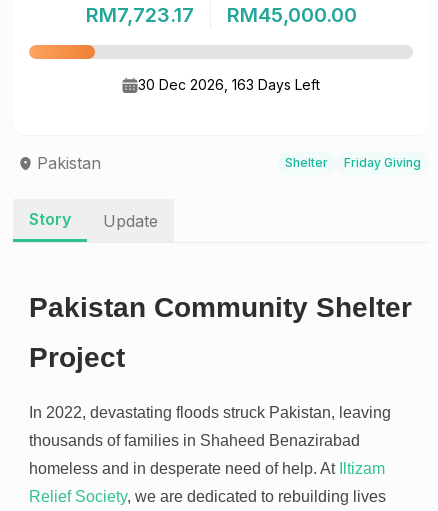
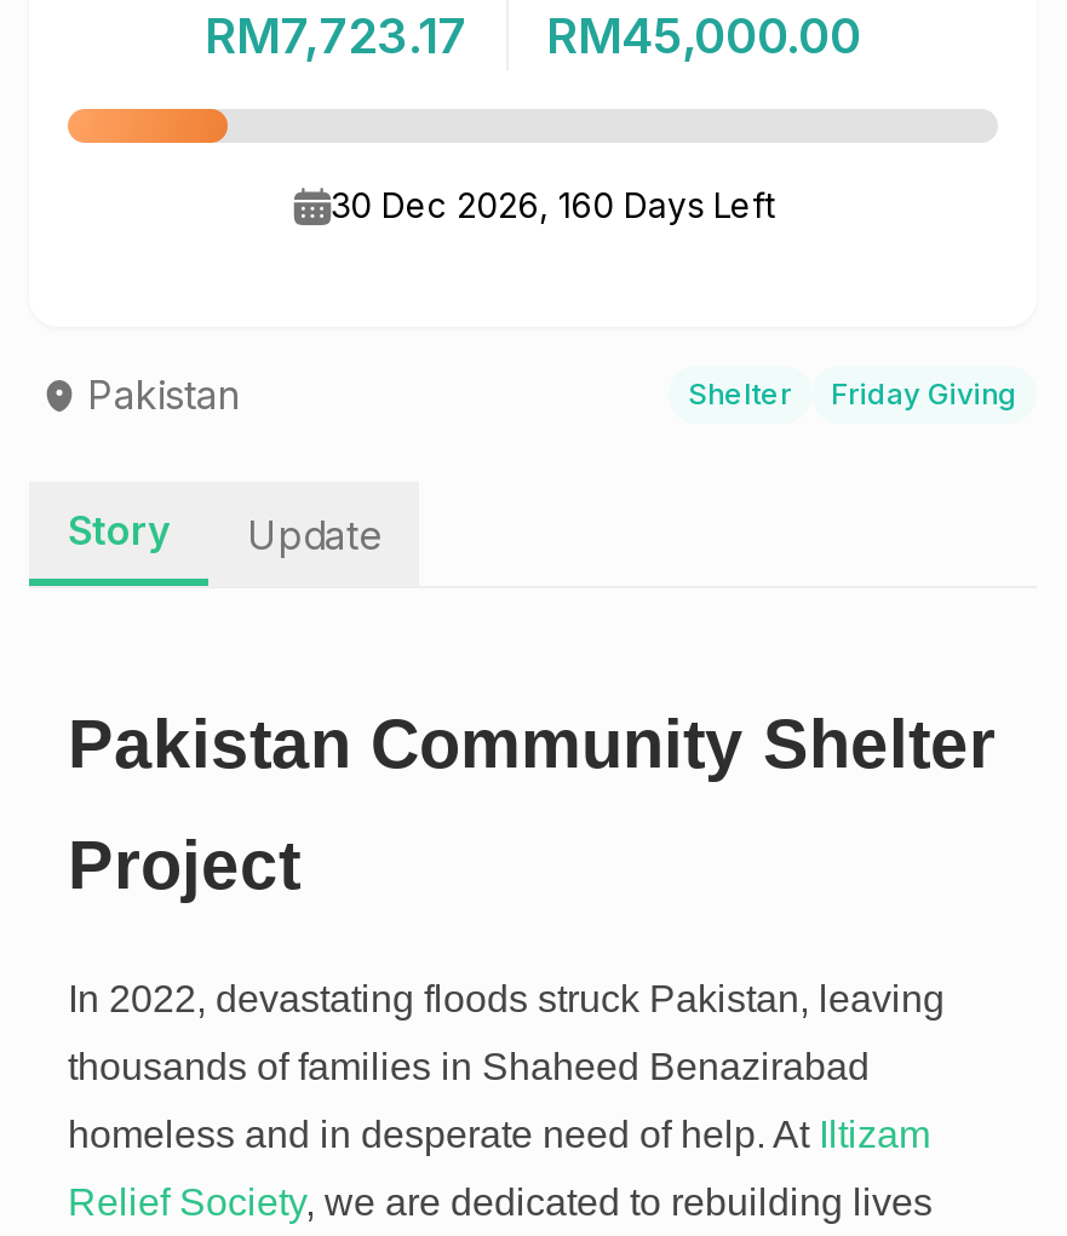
- 30 Dec 2026, 163 Days Left
+ 30 Dec 2026, 160 Days Left
